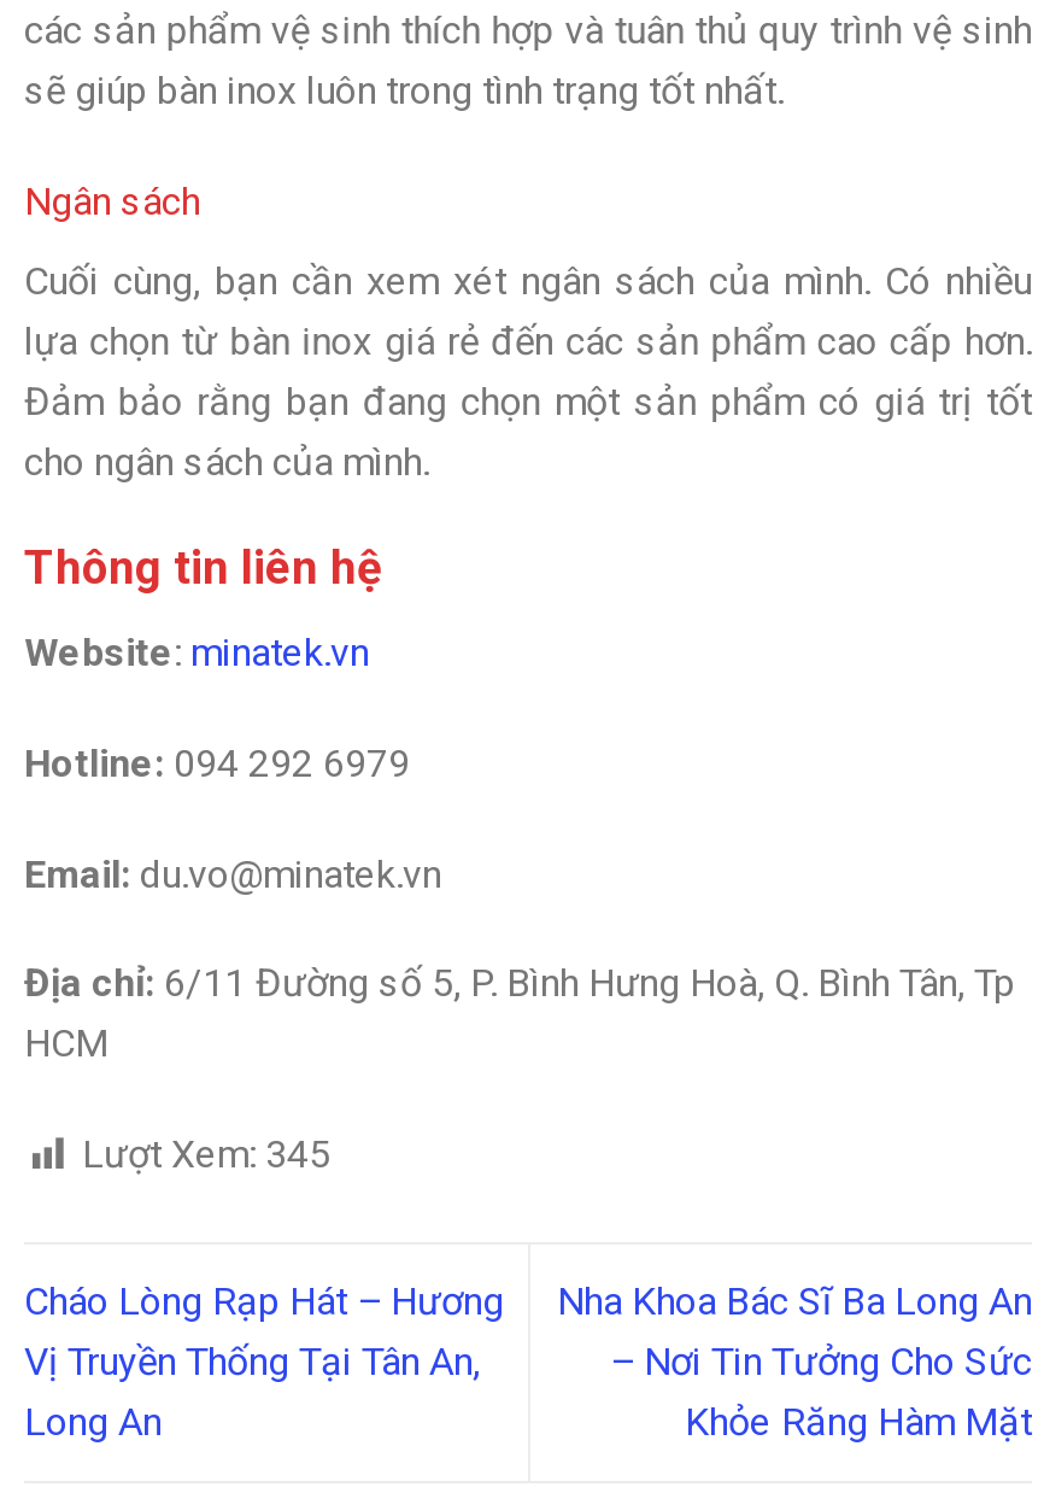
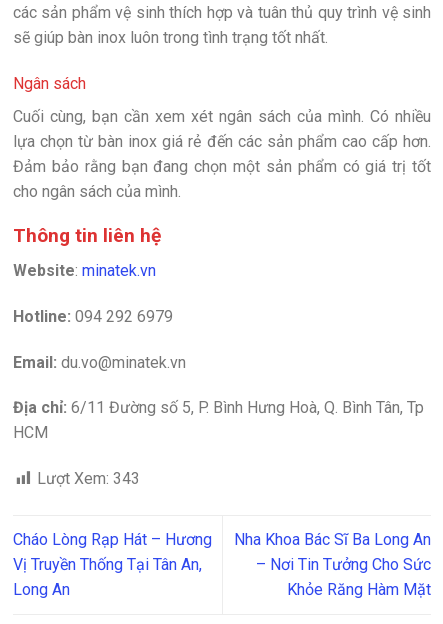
- Lượt Xem: 345
+ Lượt Xem: 343
